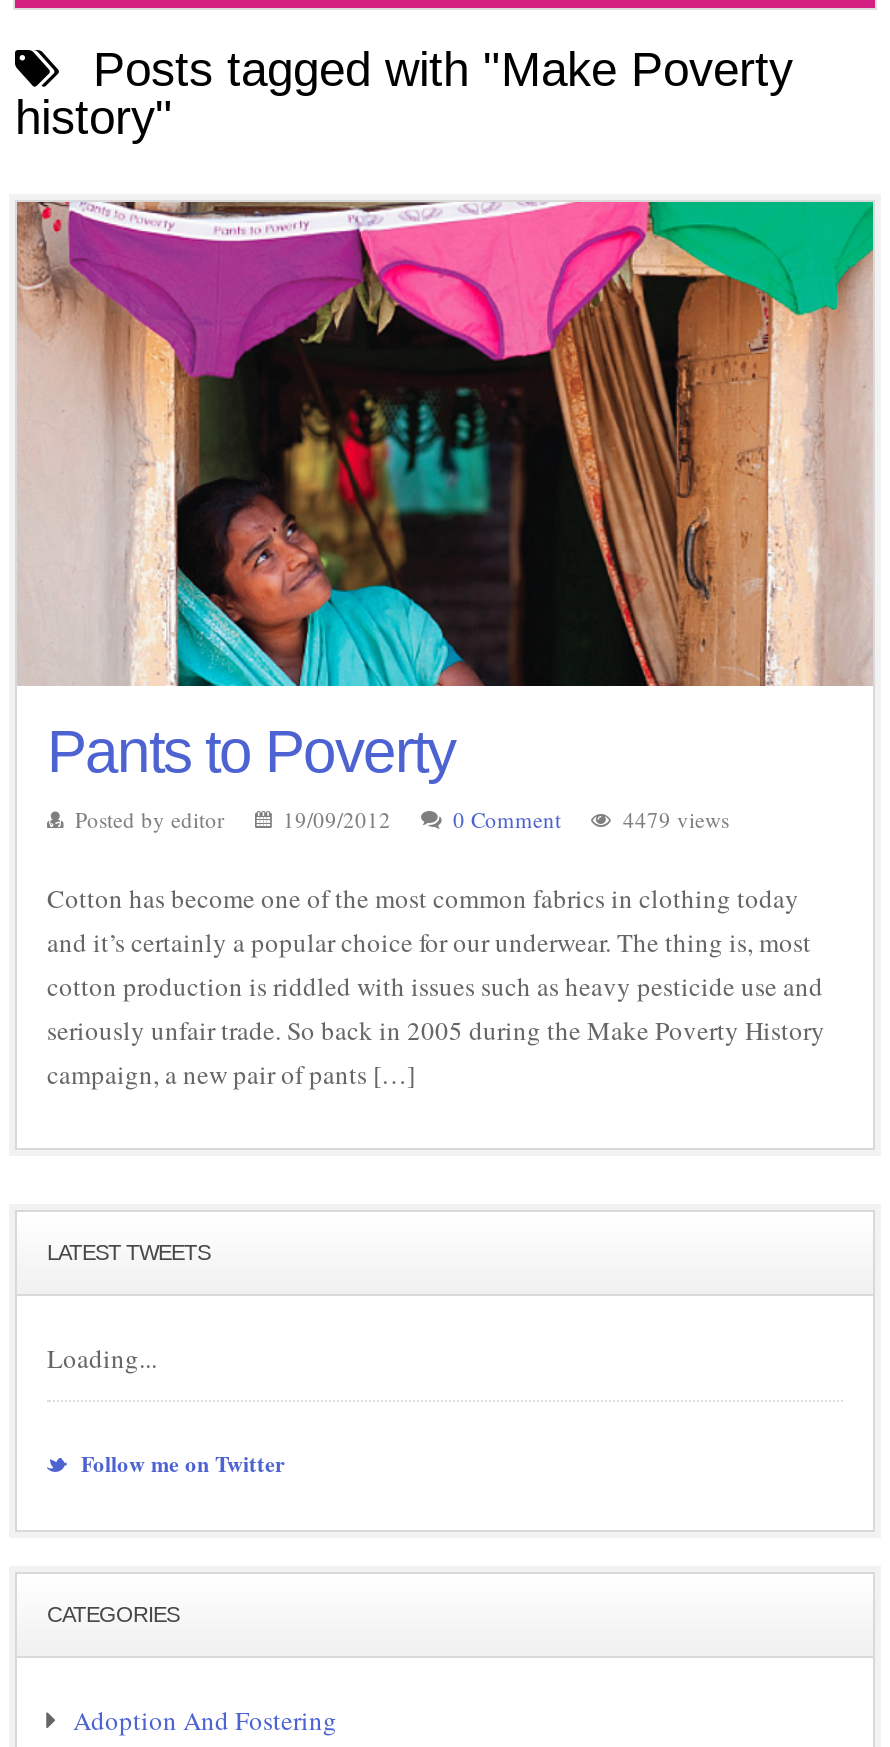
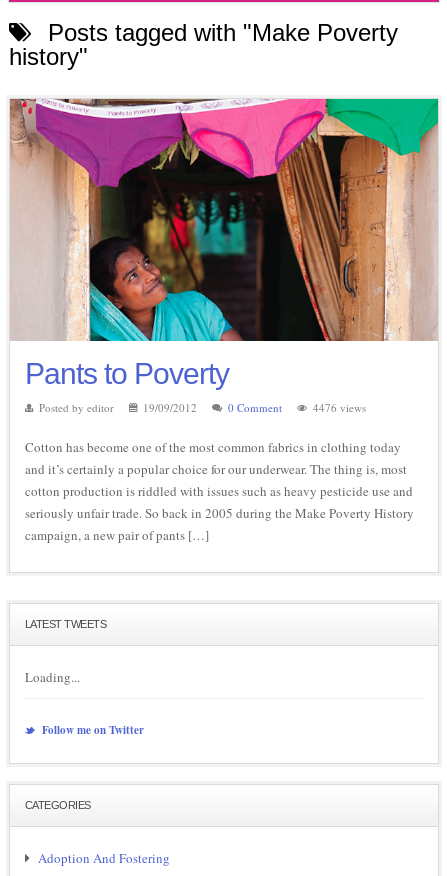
- Posted by editor 19/09/2012 0 Comment 4479 views
+ Posted by editor 19/09/2012 0 Comment 4476 views
